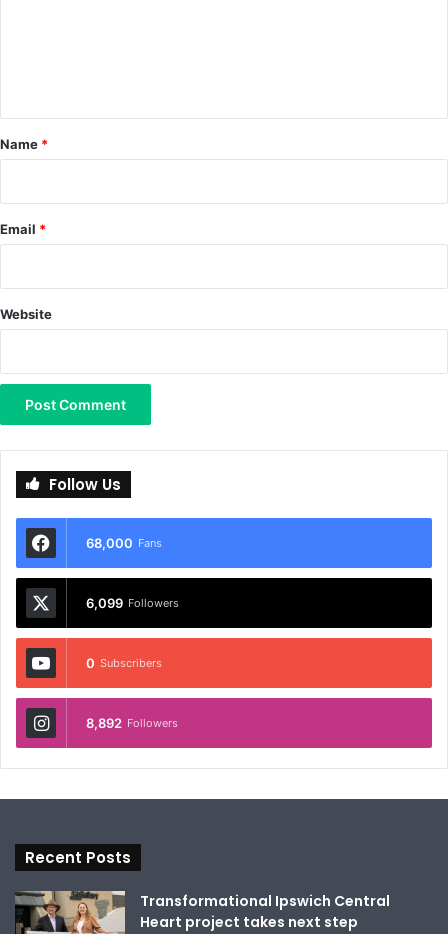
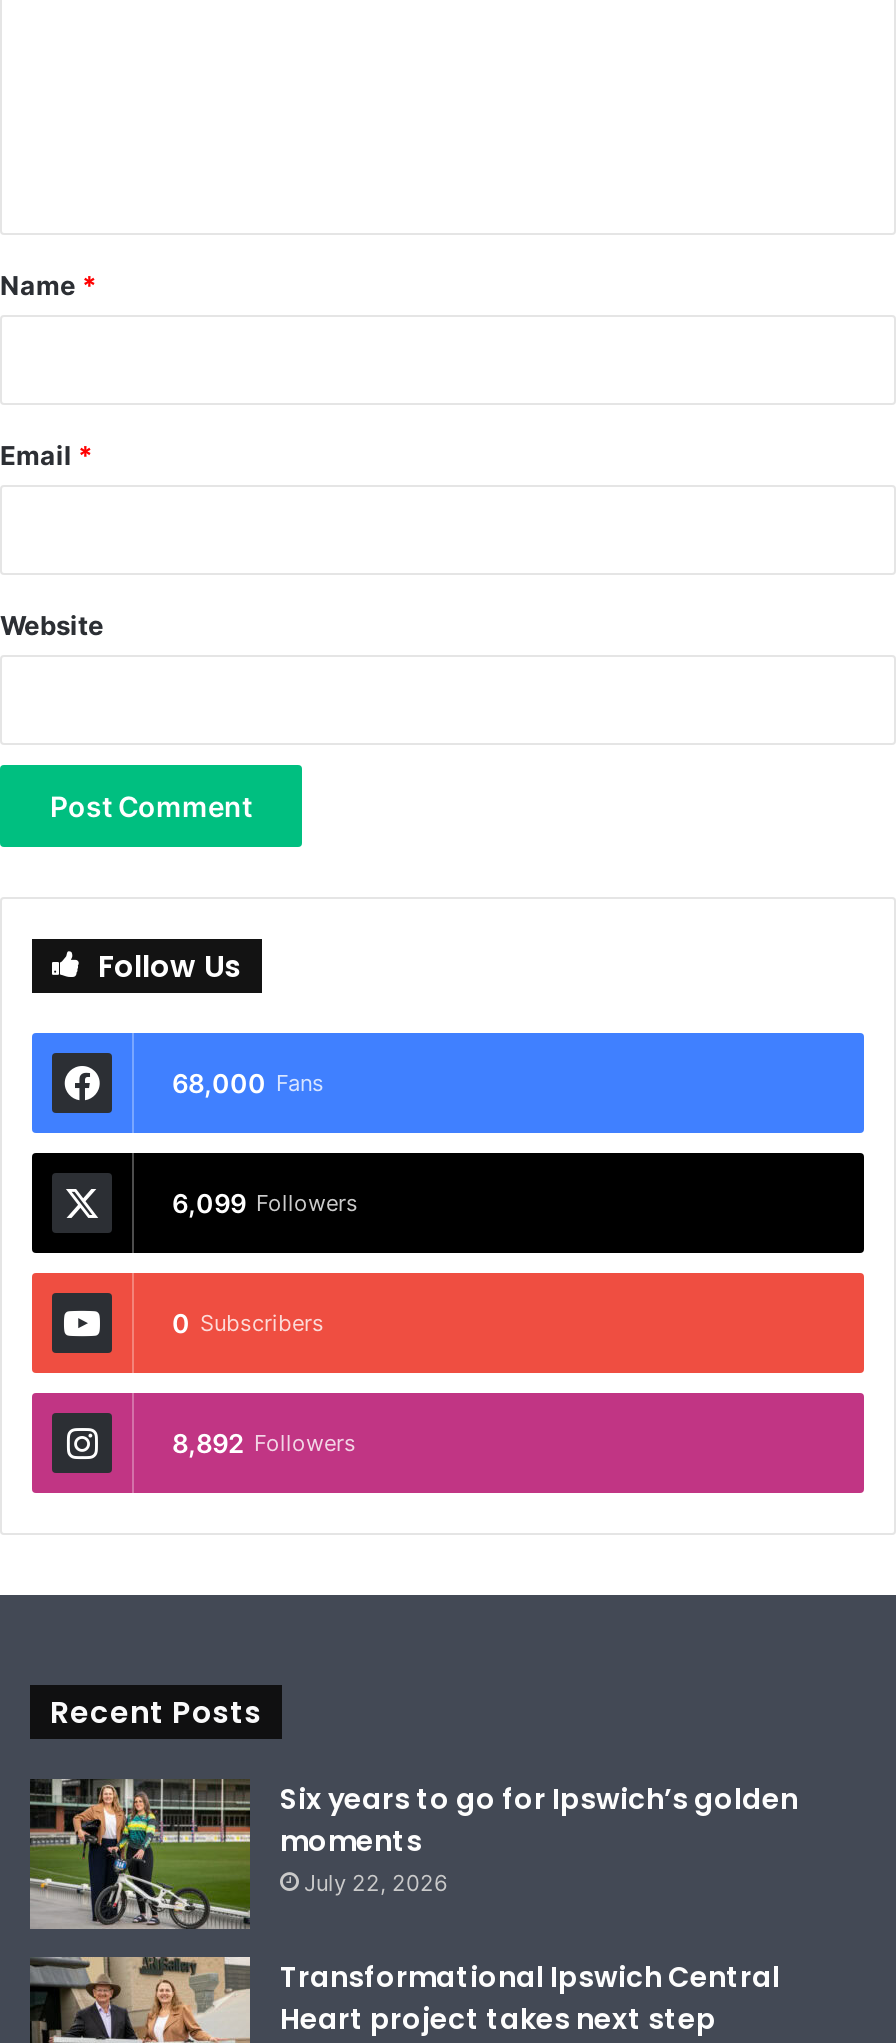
+ [image]
+ Six years to go for Ipswich’s golden
+ moments
+ July 22, 2026
